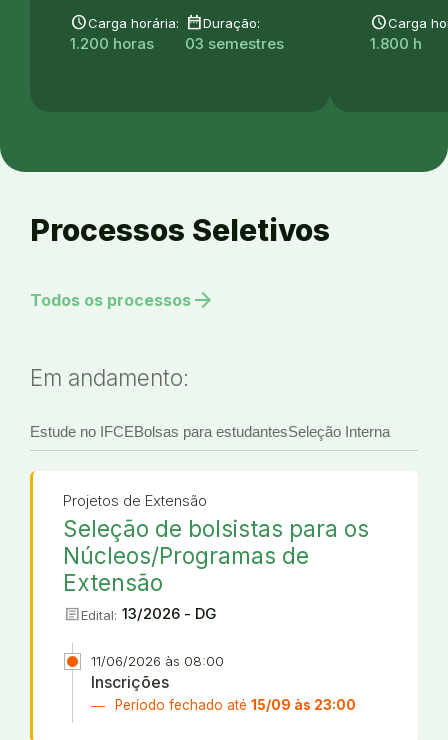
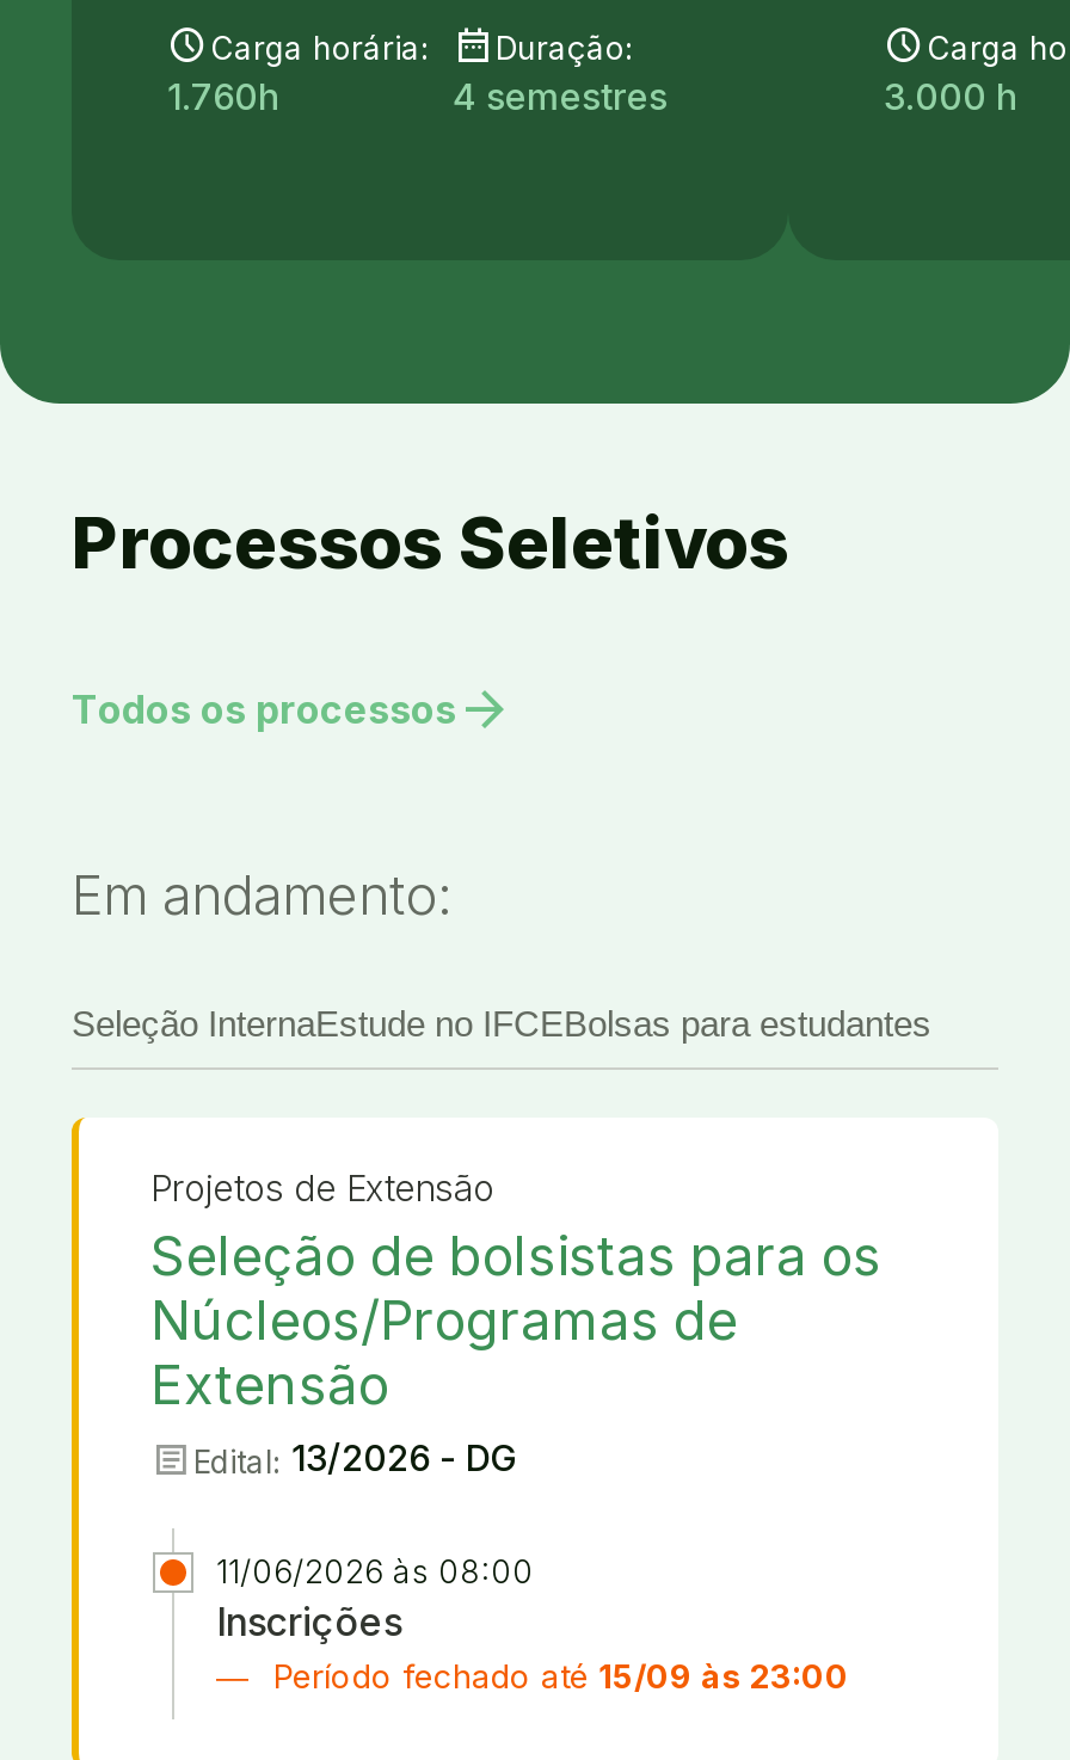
- 1.200 horas
+ 1.760h

- 03 semestres
+ 4 semestres

- 1.800 h
+ 3.000 h

- Estude no IFCEBolsas para estudantesSeleção Interna
+ Seleção InternaEstude no IFCEBolsas para estudantes
